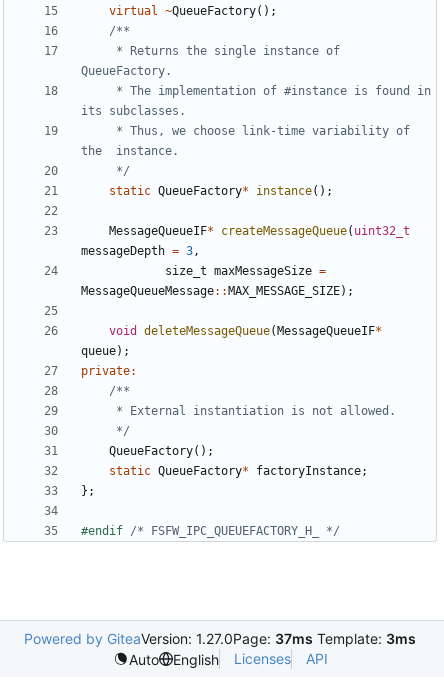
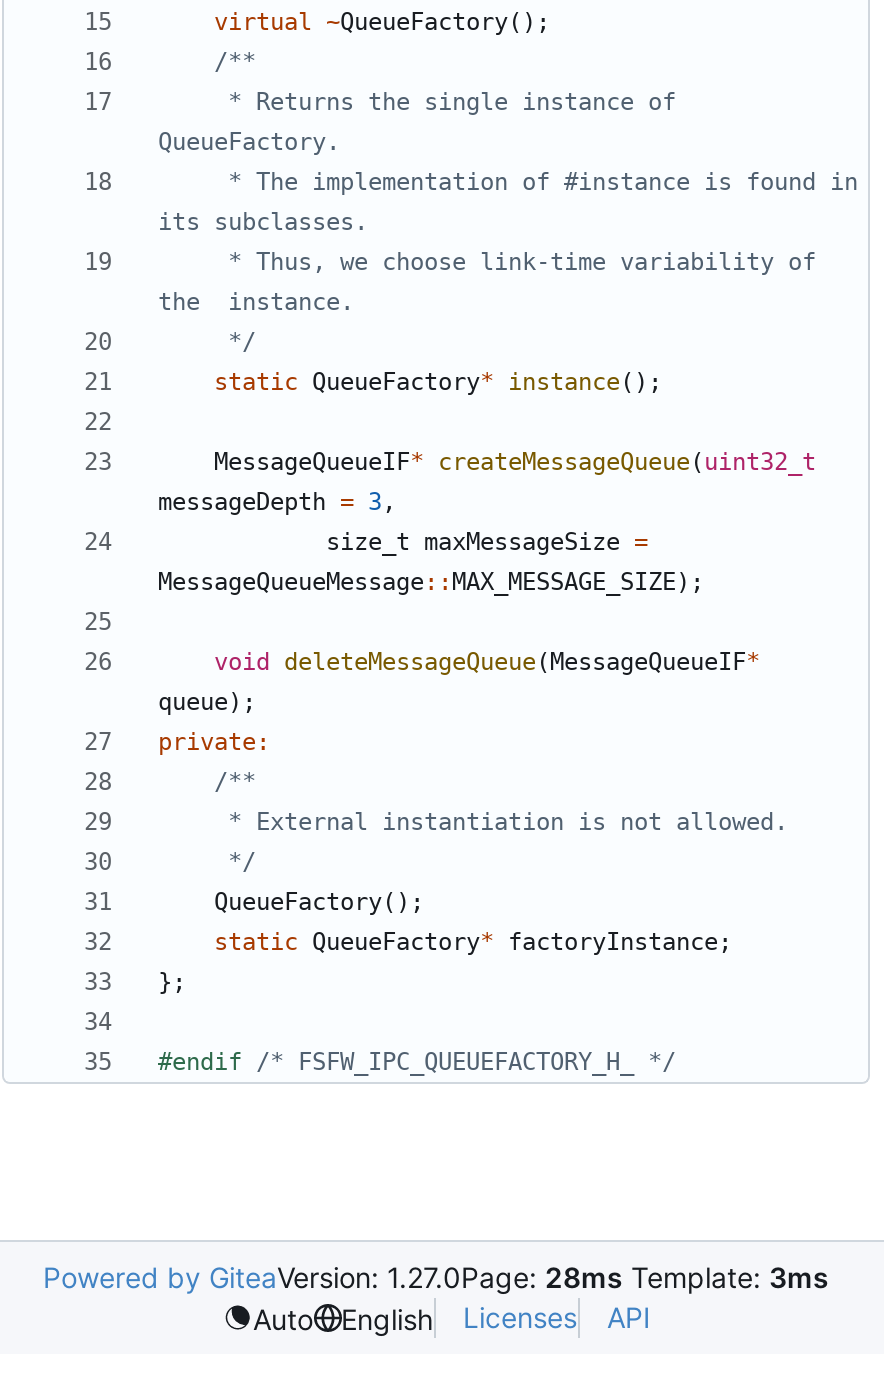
- Powered by GiteaVersion: 1.27.0Page: 37ms Template: 3ms
+ Powered by GiteaVersion: 1.27.0Page: 28ms Template: 3ms
